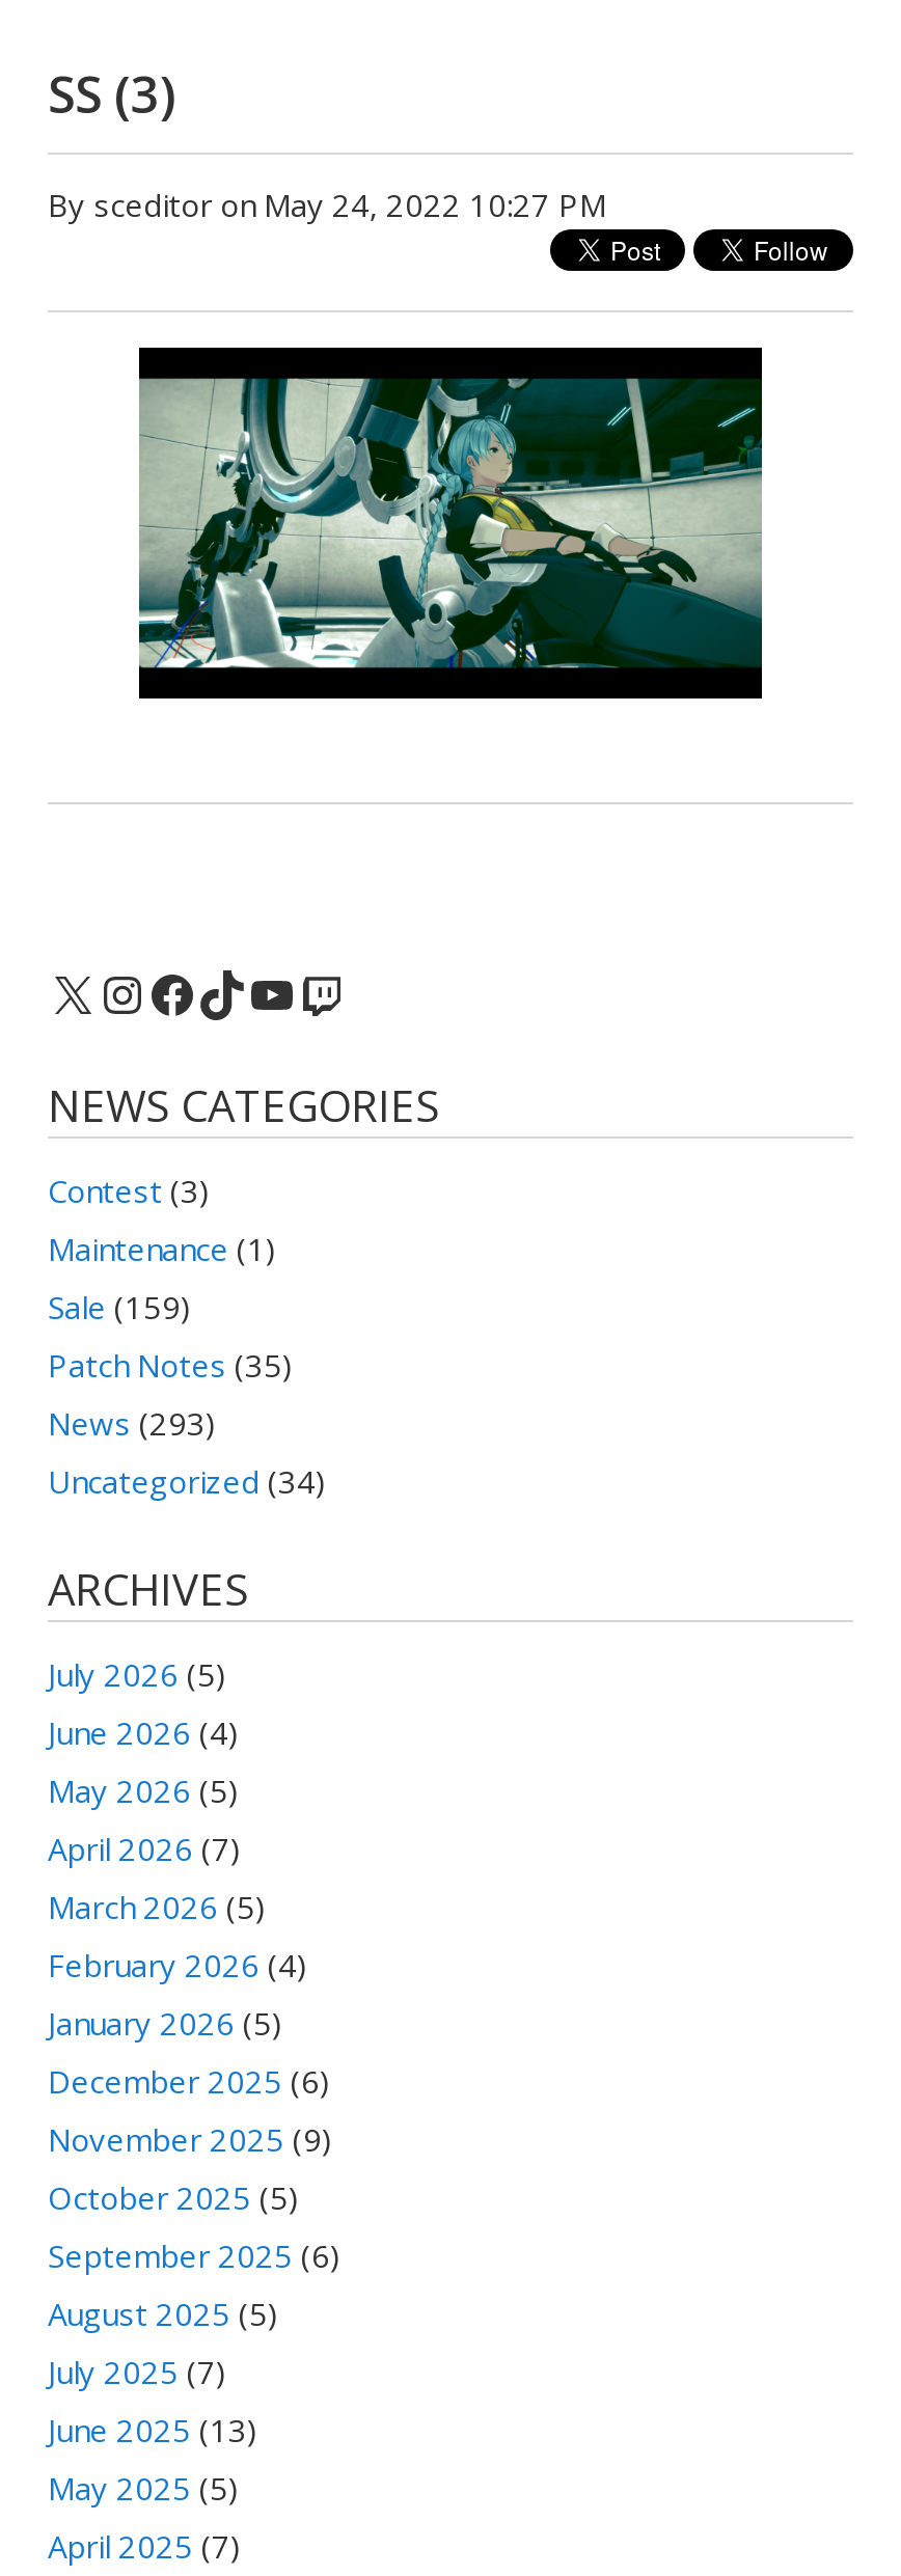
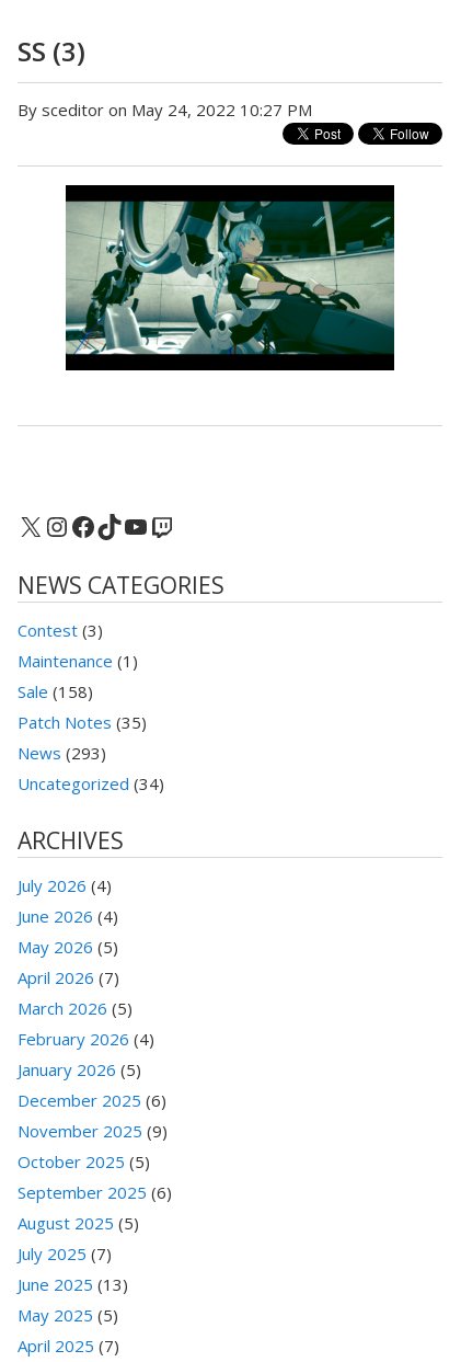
- Sale (159)
+ Sale (158)

- July 2026 (5)
+ July 2026 (4)
